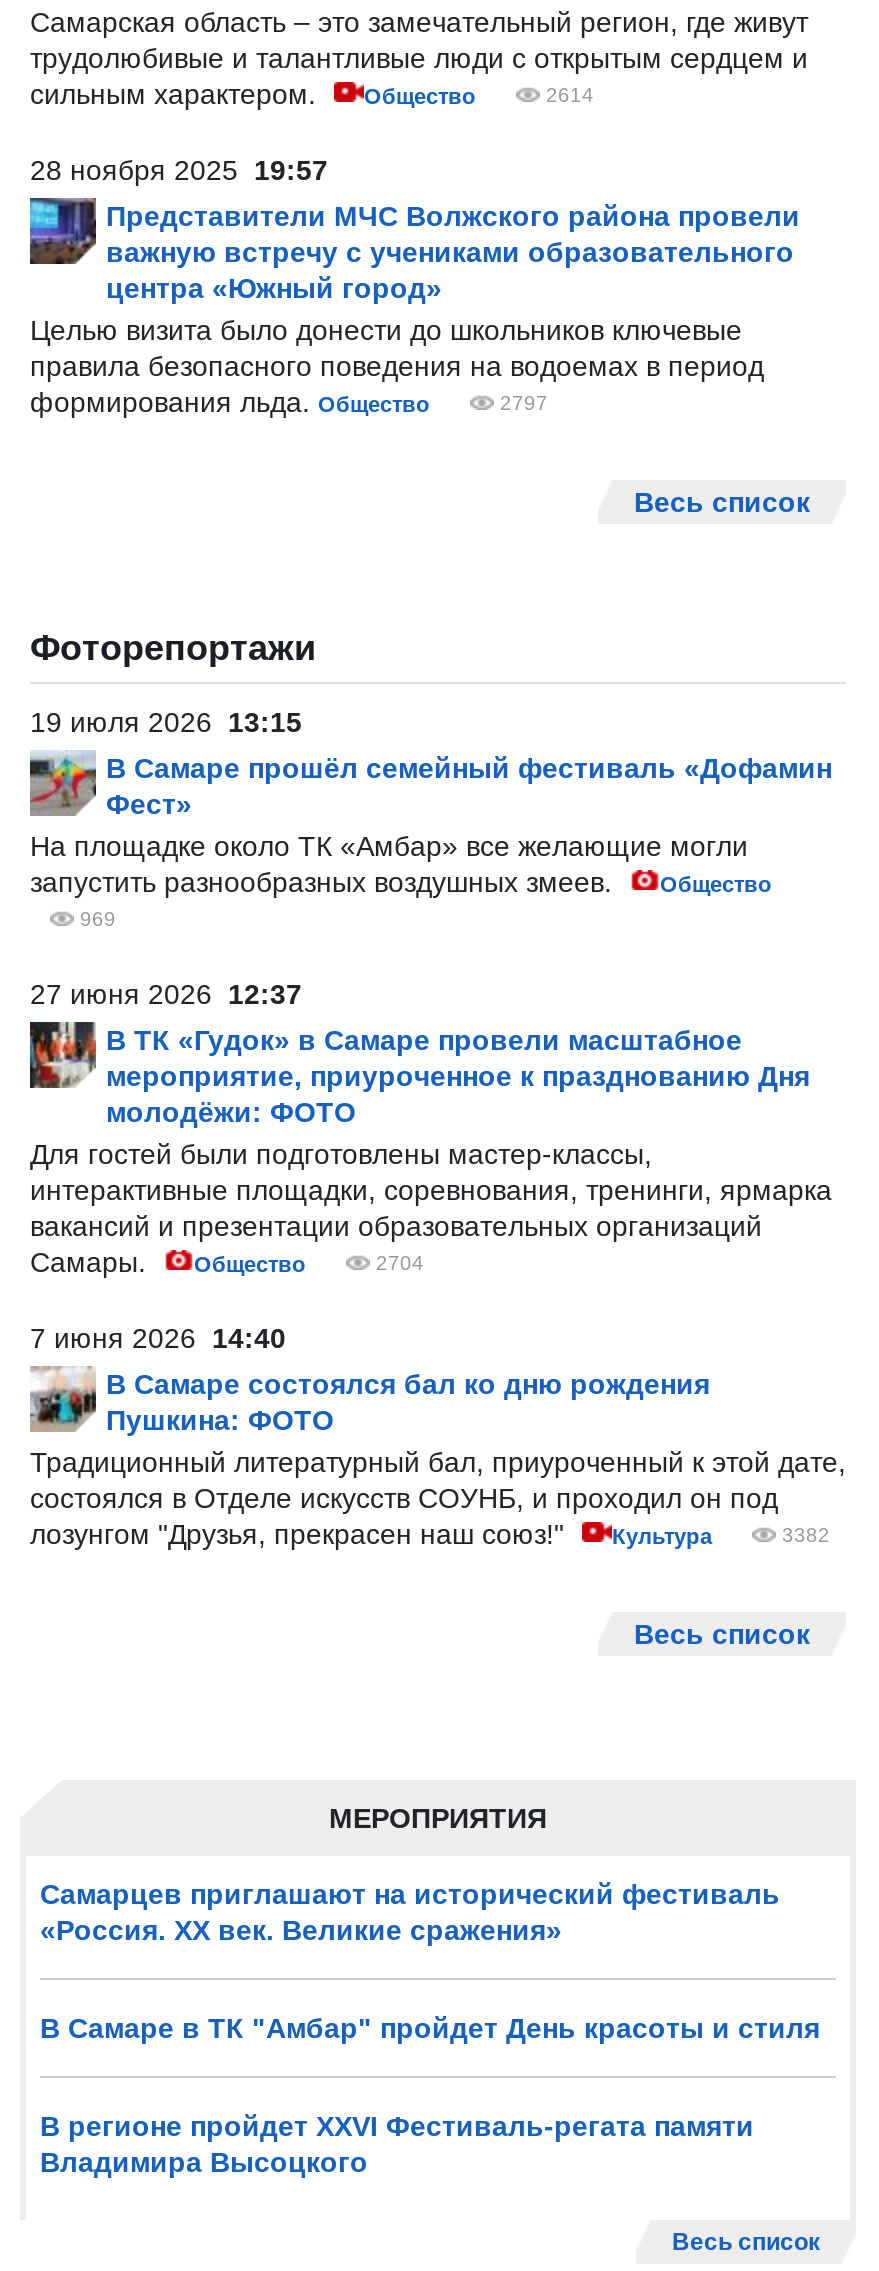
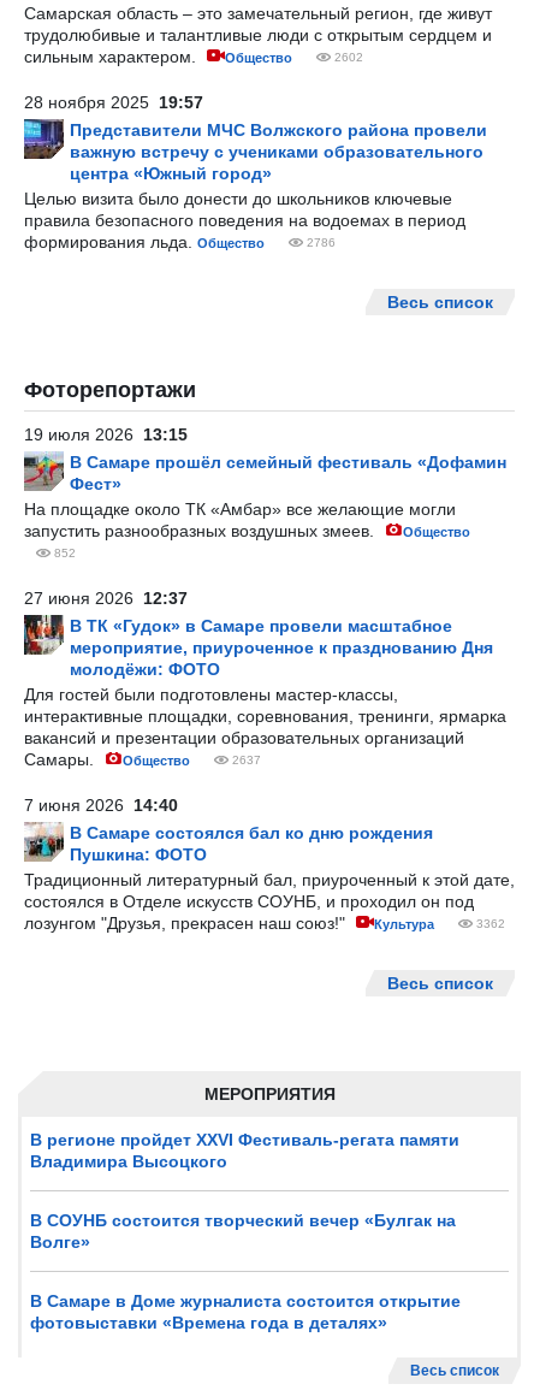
- 2614
+ 2602

- 2797
+ 2786

- 969
+ 852

- 2704
+ 2637

- 3382
+ 3362

- Самарцев приглашают на исторический фестиваль
- «Россия. ХХ век. Великие сражения»
- В Самаре в ТК "Амбар" пройдет День красоты и стиля

moved up: В регионе пройдет XXVI Фестиваль-регата памяти | Владимира Высоцкого

+ В СОУНБ состоится творческий вечер «Булгак на
+ Волге»
+ В Самаре в Доме журналиста состоится открытие
+ фотовыставки «Времена года в деталях»
